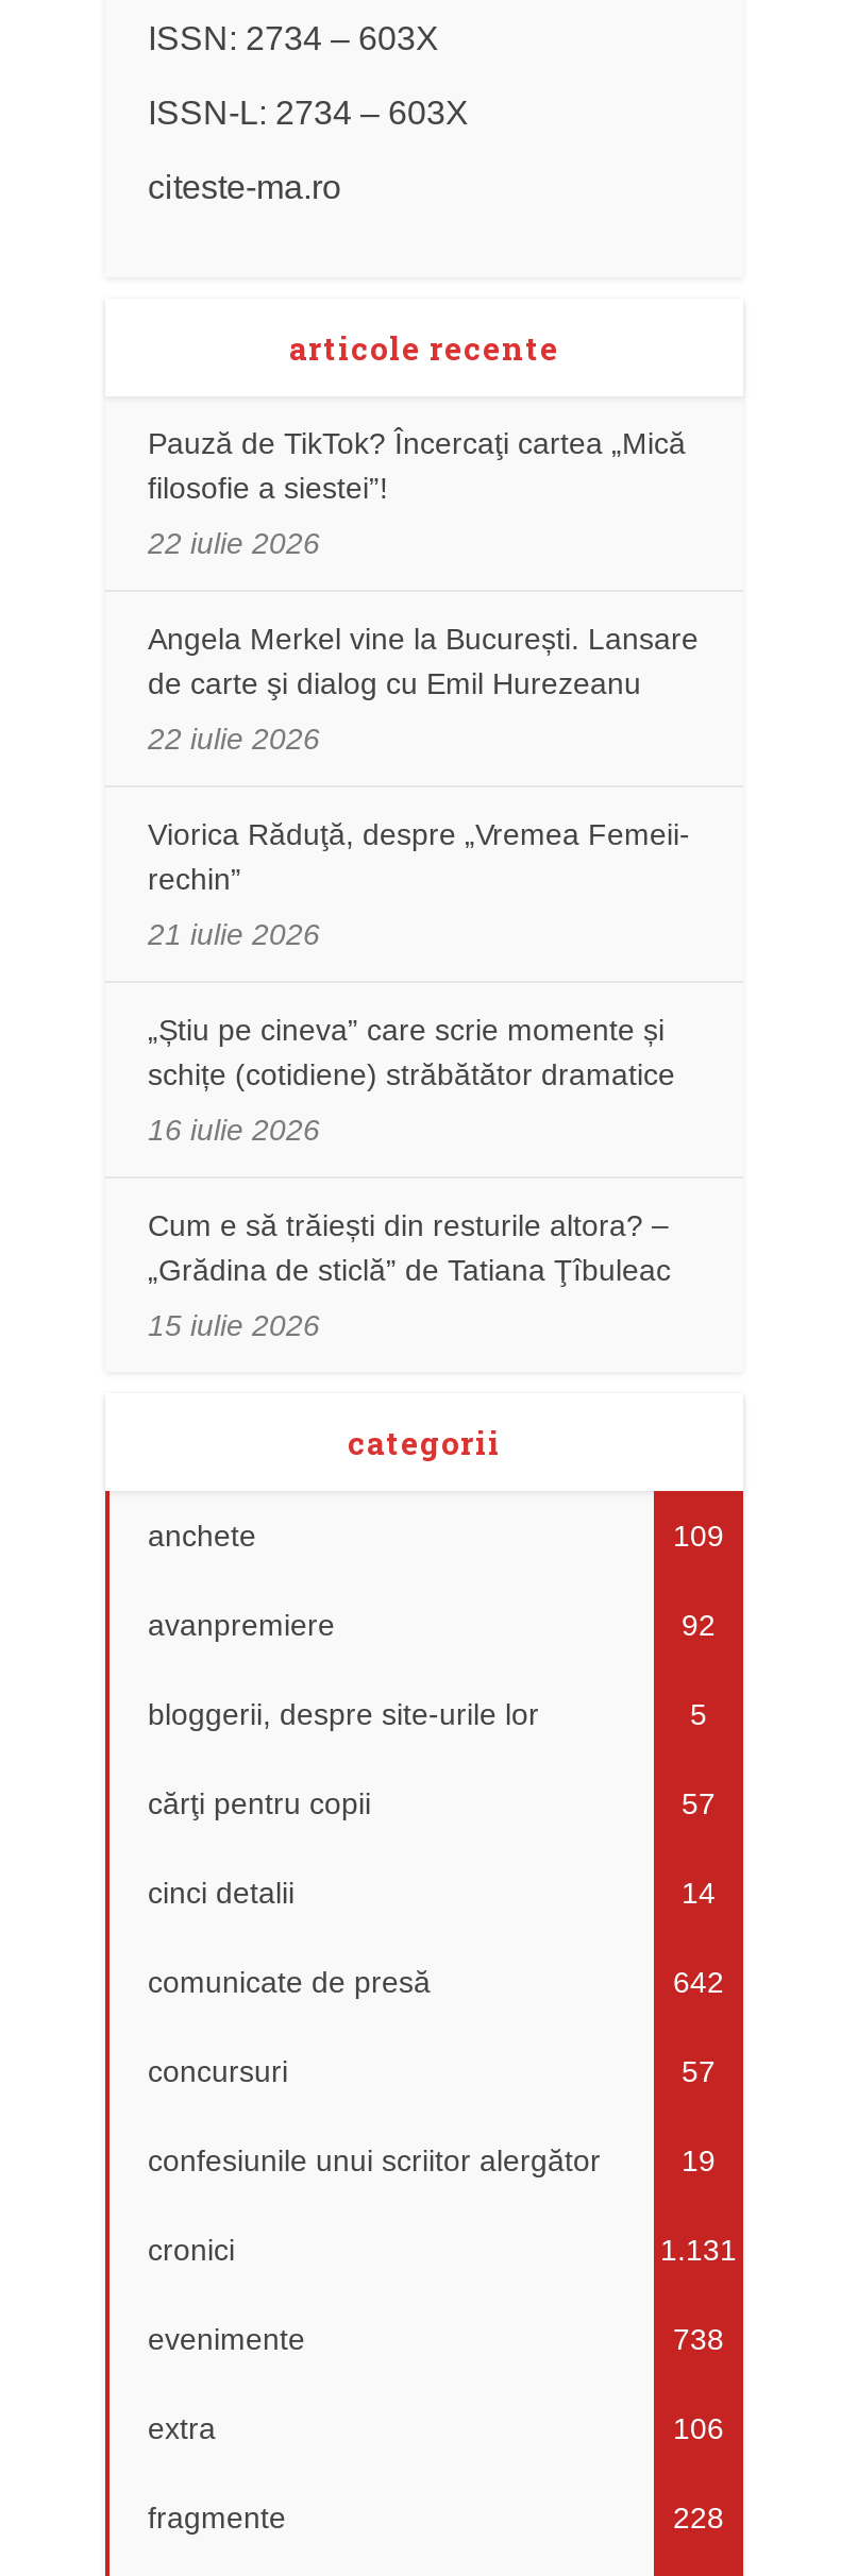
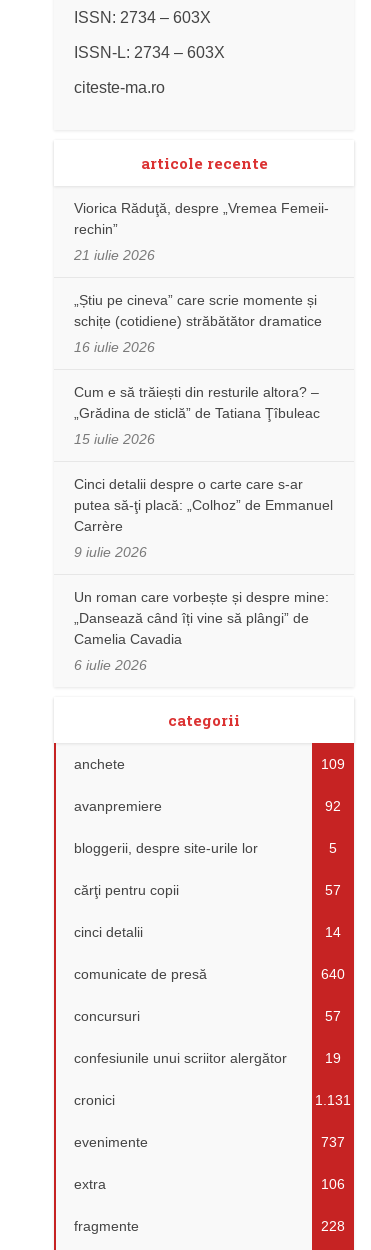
- Pauză de TikTok? Încercaţi cartea „Mică
- filosofie a siestei”!
- 22 iulie 2026
- Angela Merkel vine la București. Lansare
- de carte şi dialog cu Emil Hurezeanu
- 22 iulie 2026

moved up: Viorica Răduţă, despre „Vremea Femeii- | rechin” | 21 iulie 2026 | ... | „Grădina de sticlă” de Tatiana Ţîbuleac | 15 iulie 2026

+ Cinci detalii despre o carte care s-ar
+ putea să-ţi placă: „Colhoz” de Emmanuel
+ Carrère
+ 9 iulie 2026
+ Un roman care vorbește și despre mine:
+ „Dansează când îți vine să plângi” de
+ Camelia Cavadia
+ 6 iulie 2026

- 642
+ 640

- 738
+ 737
